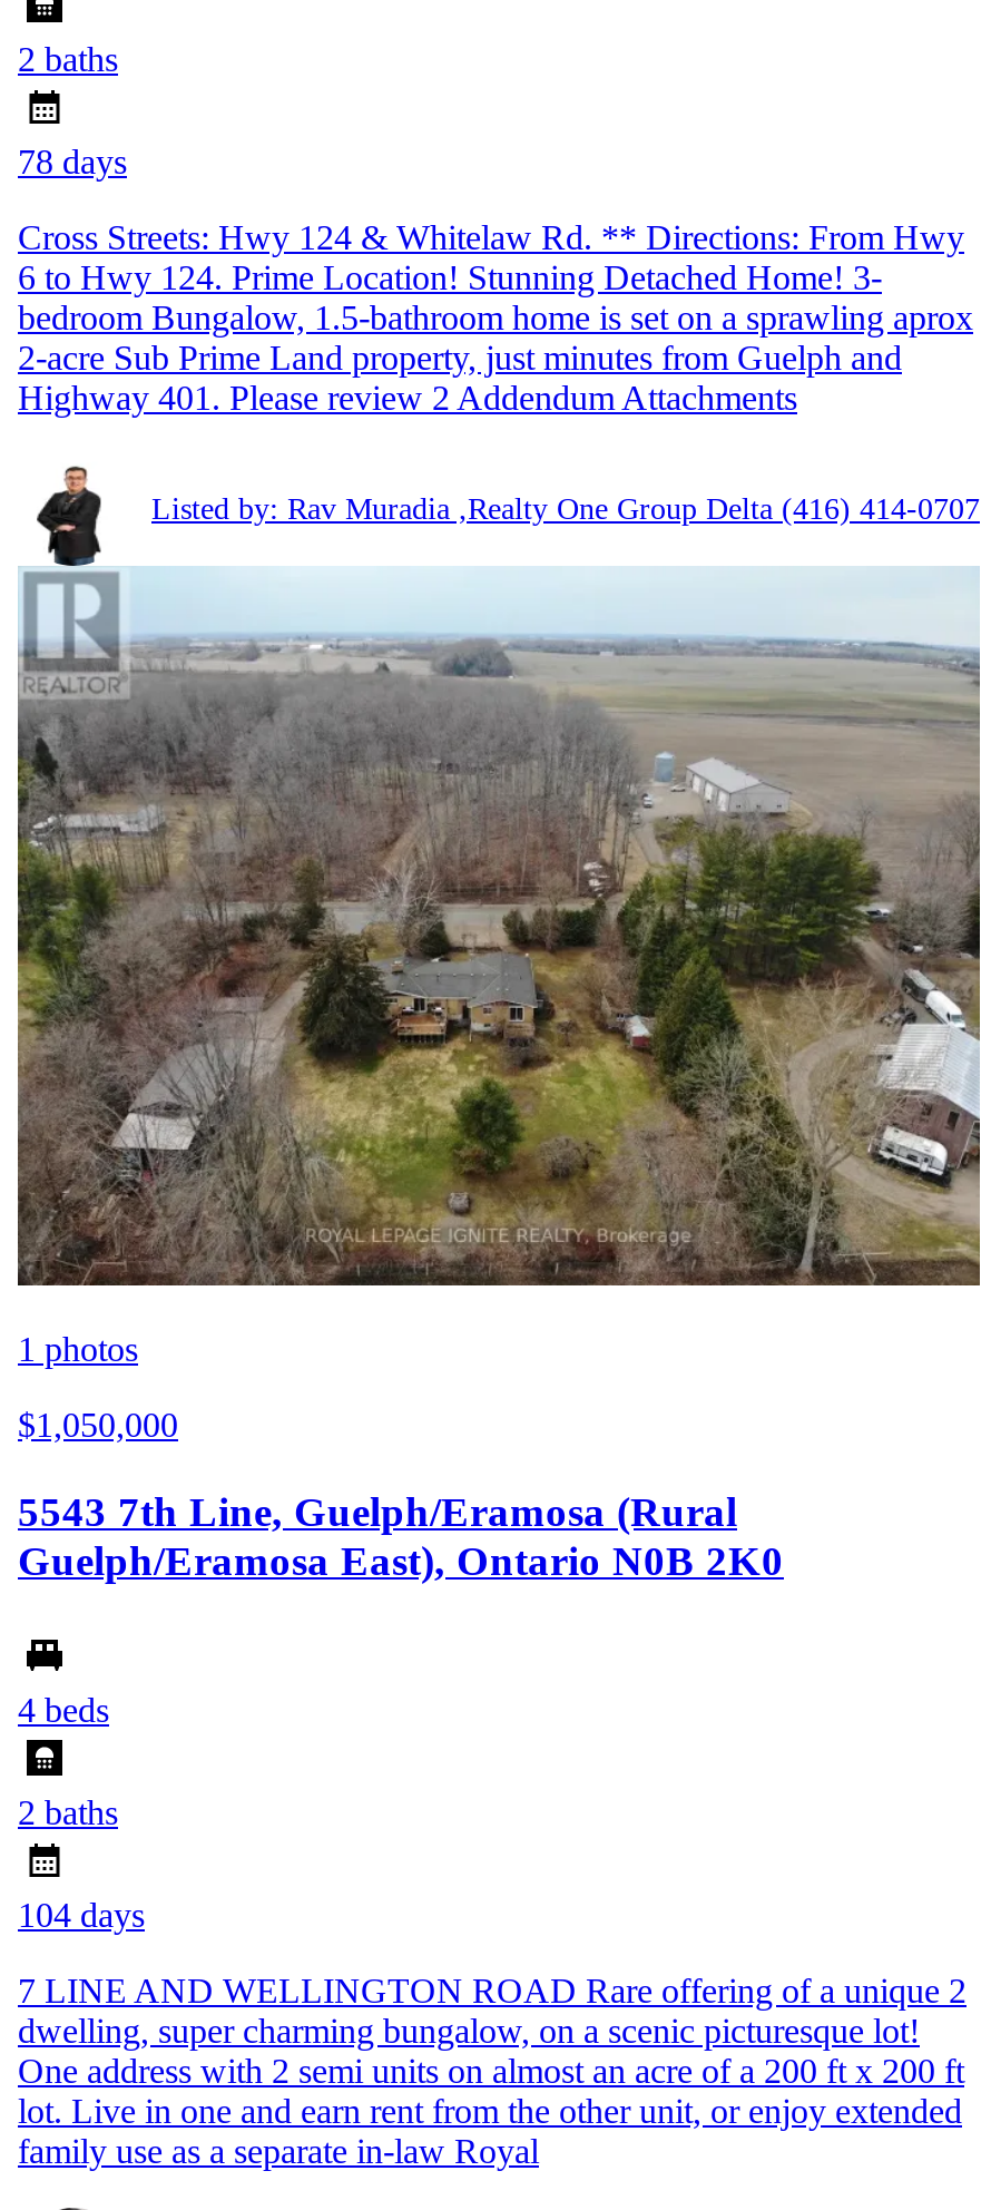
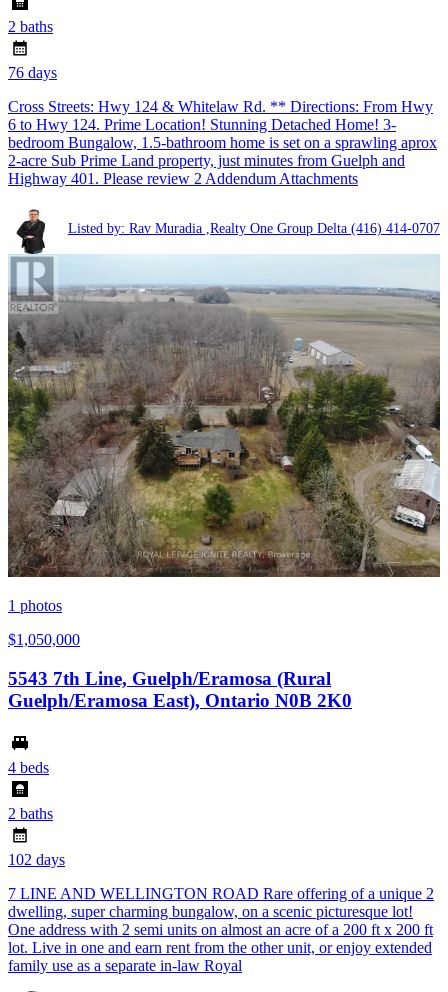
- 78 days
+ 76 days

- 104 days
+ 102 days
